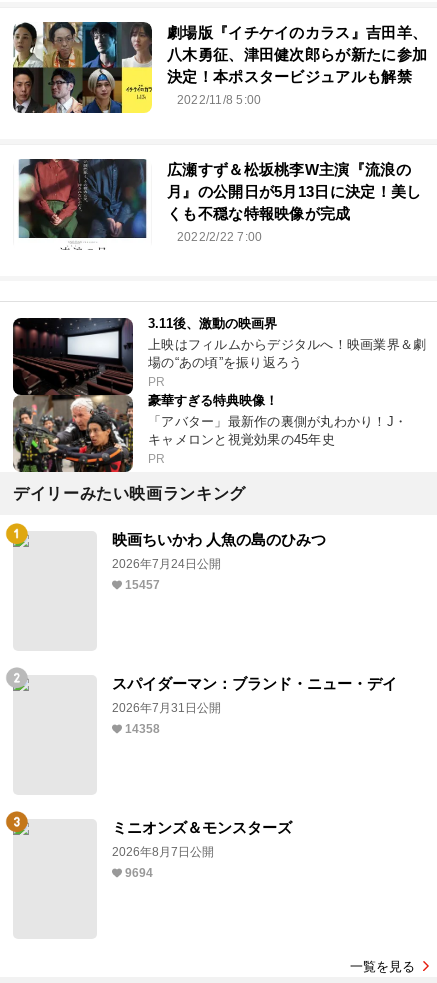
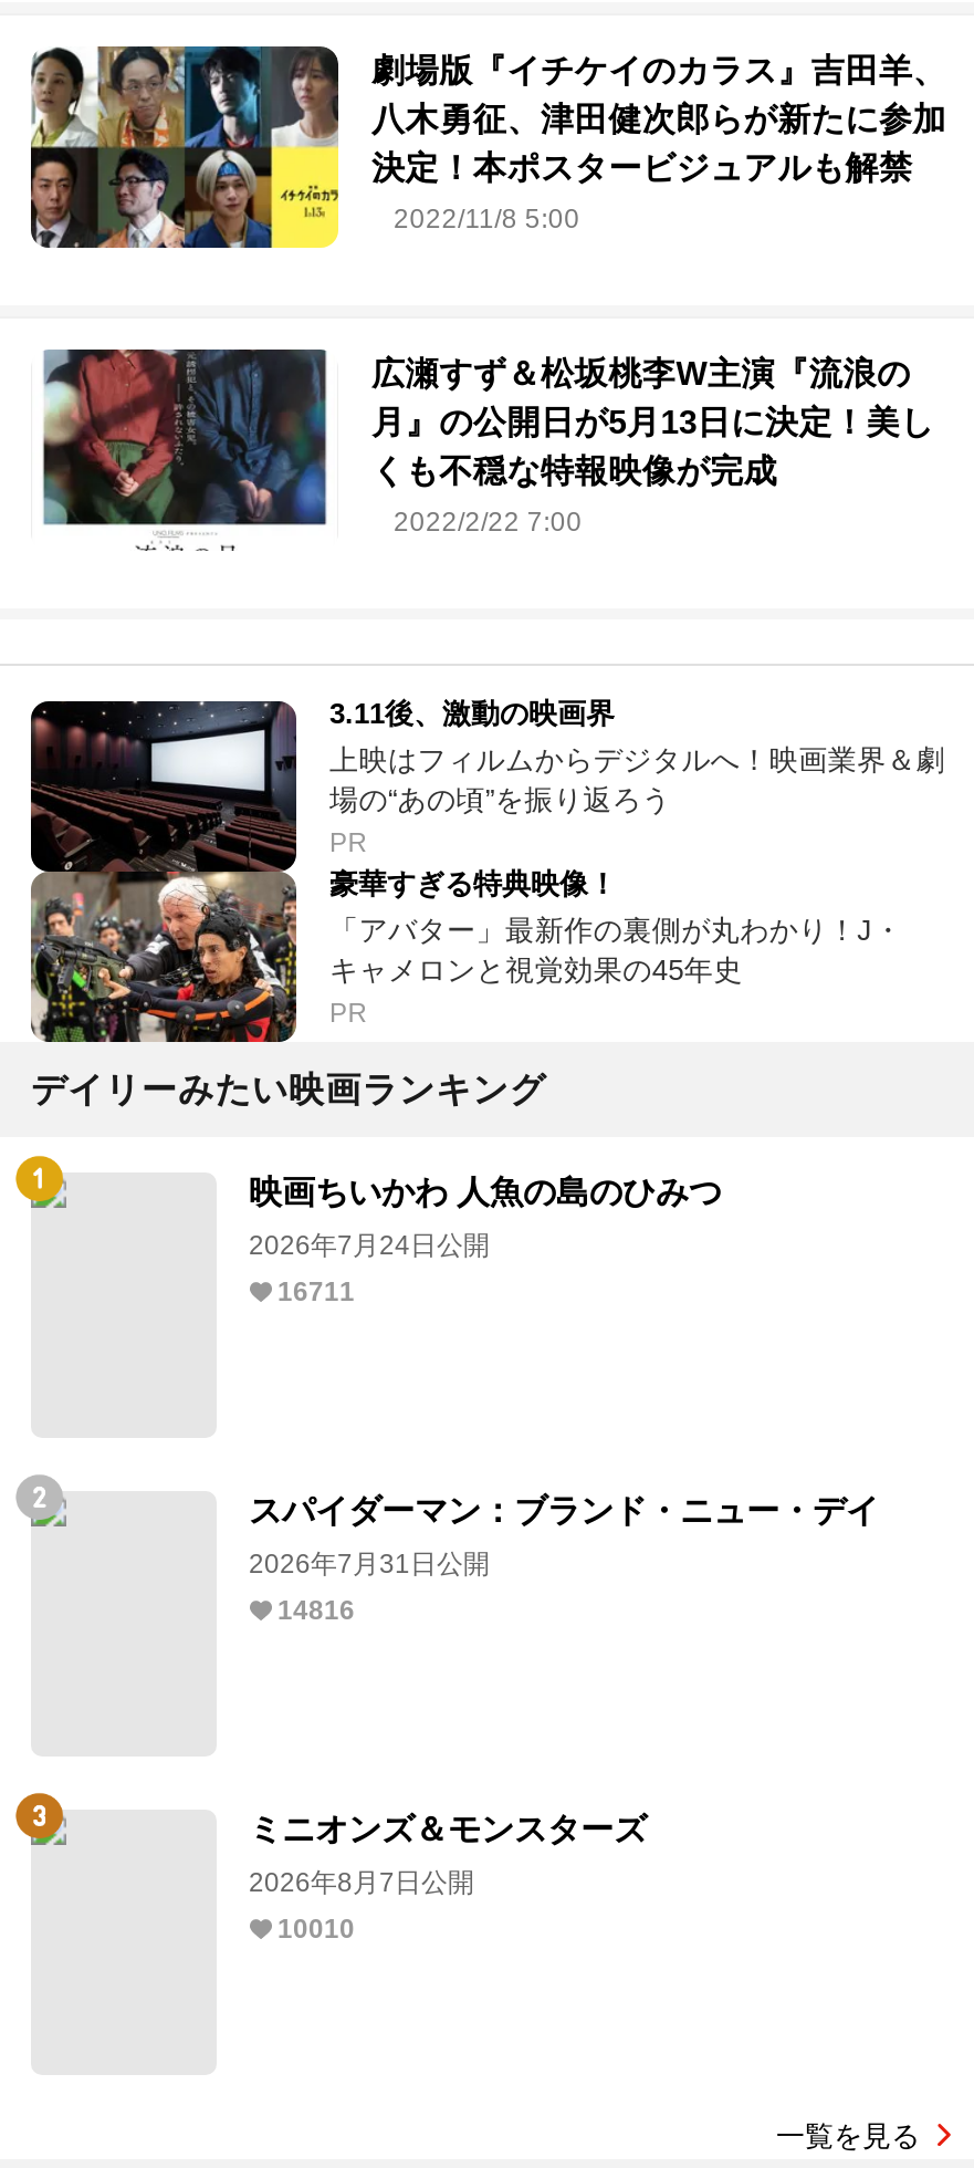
- 15457
+ 16711

- 14358
+ 14816

- 9694
+ 10010
